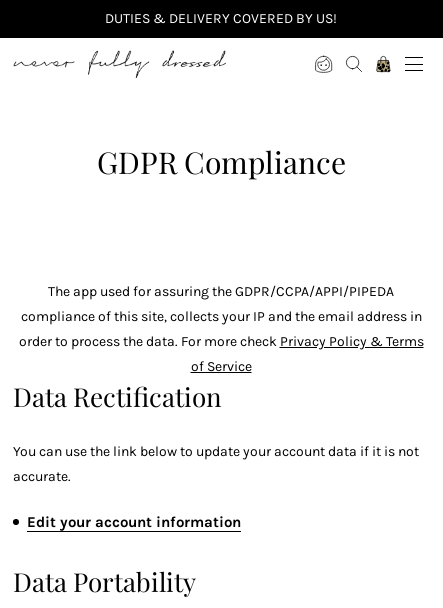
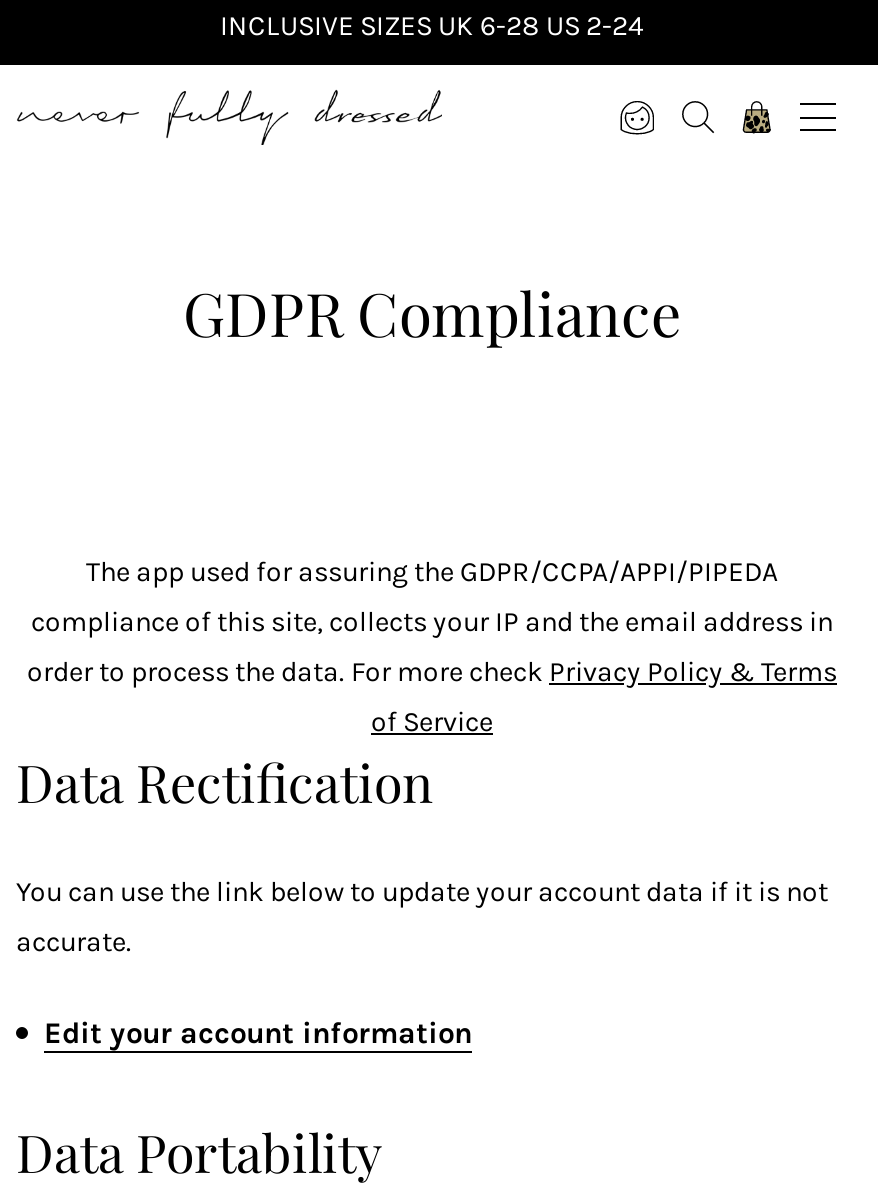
- DUTIES & DELIVERY COVERED BY US!
+ INCLUSIVE SIZES UK 6-28 US 2-24
